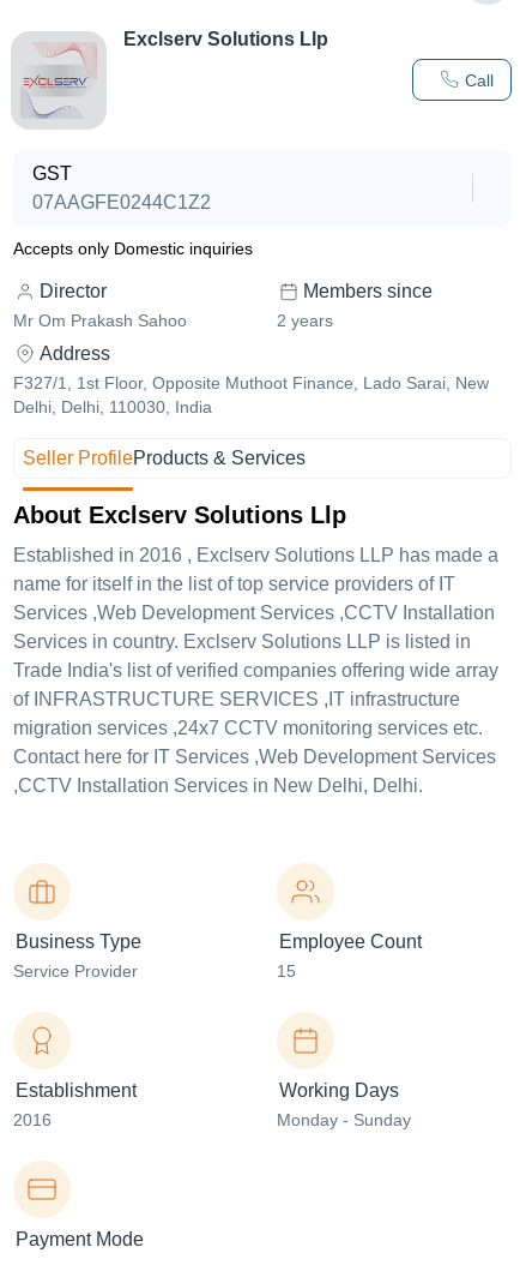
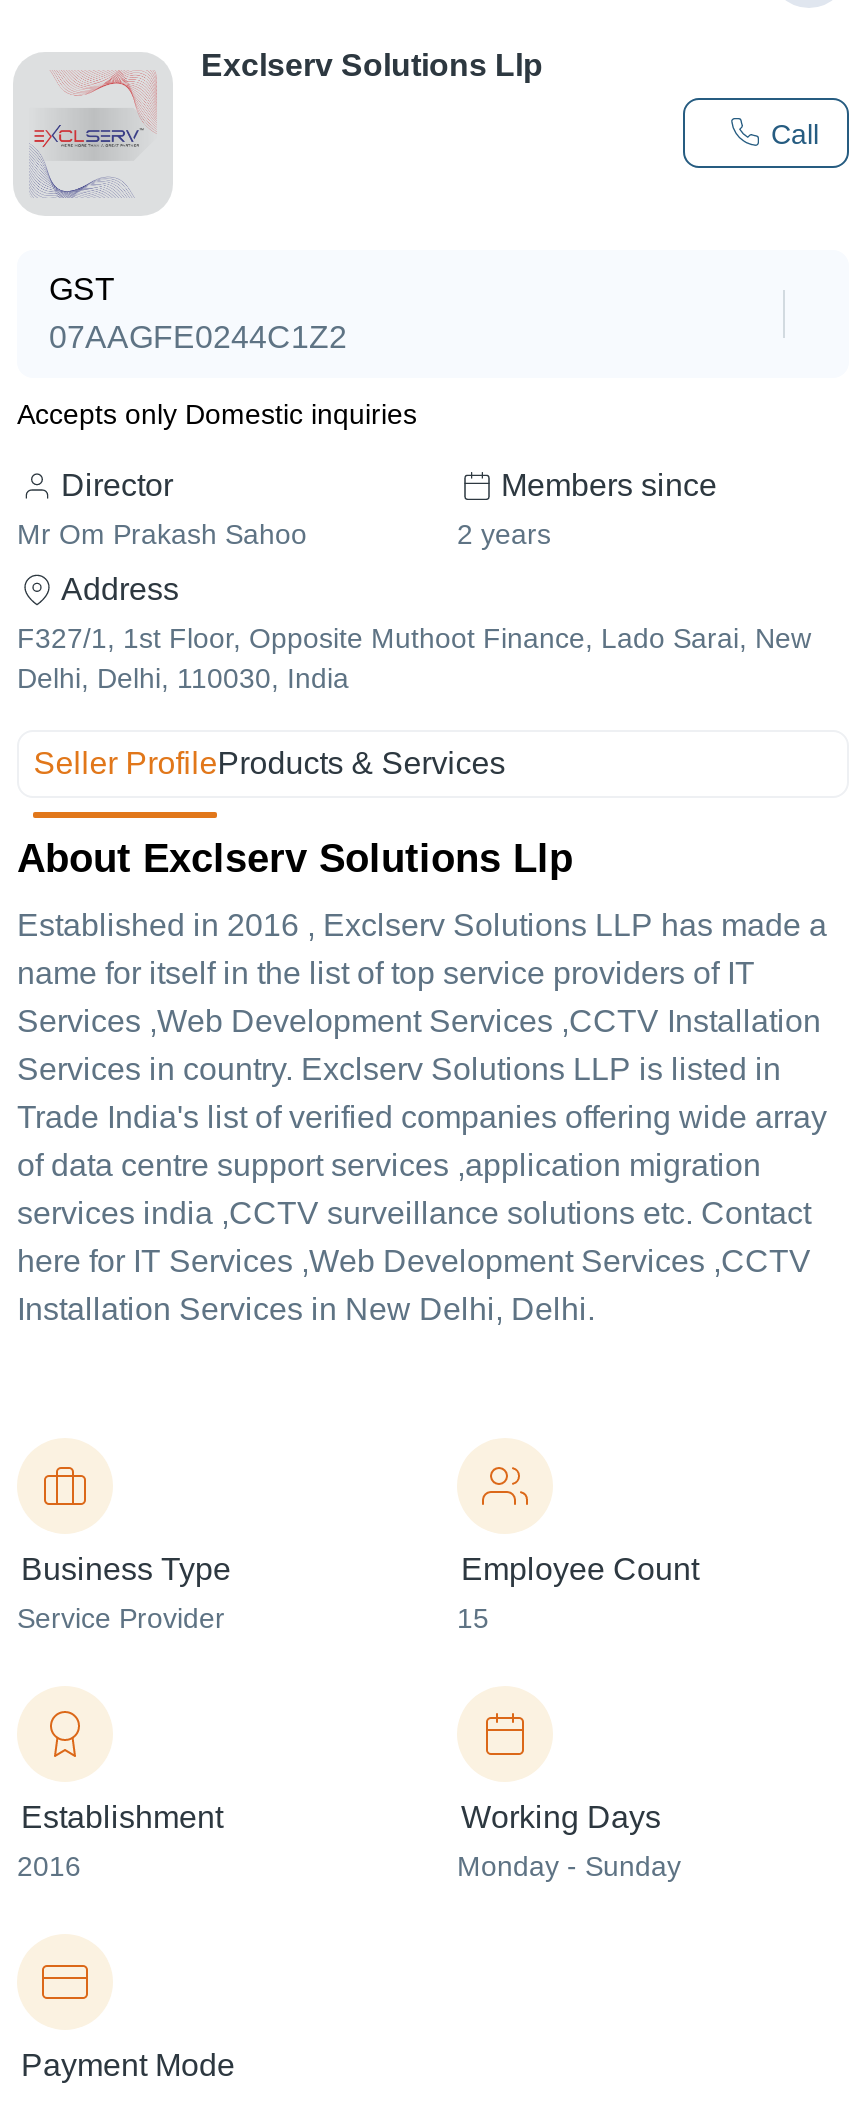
- of INFRASTRUCTURE SERVICES ,IT infrastructure
- migration services ,24x7 CCTV monitoring services etc.
- Contact here for IT Services ,Web Development Services
- ,CCTV Installation Services in New Delhi, Delhi.
+ of data centre support services ,application migration
+ services india ,CCTV surveillance solutions etc. Contact
+ here for IT Services ,Web Development Services ,CCTV
+ Installation Services in New Delhi, Delhi.
